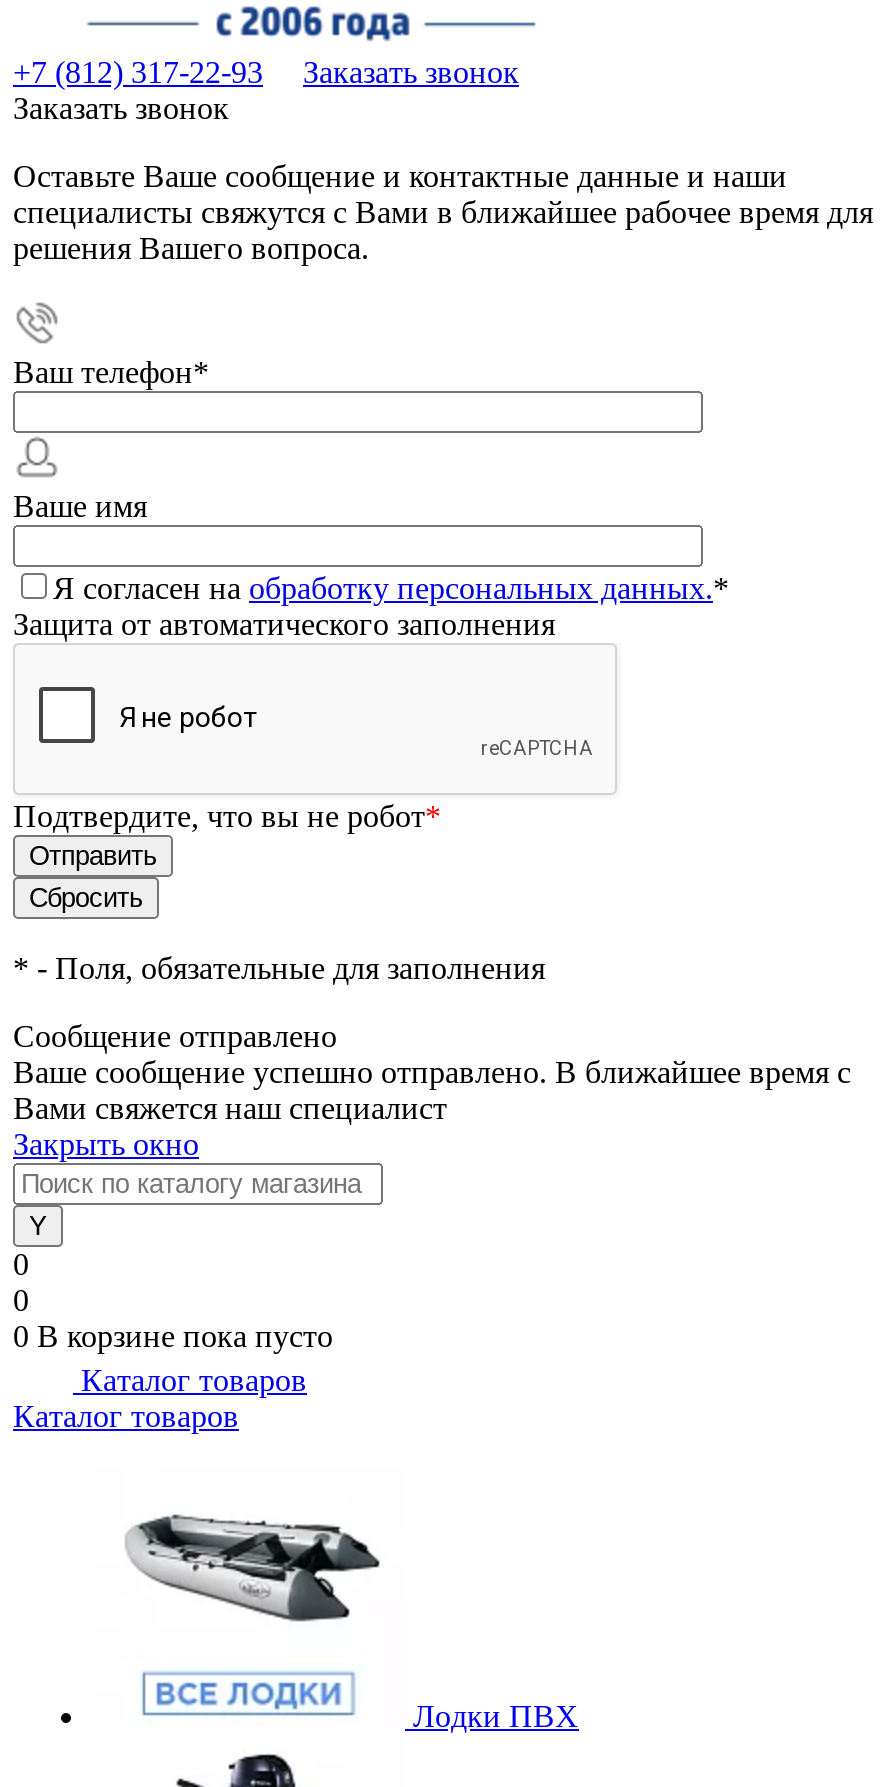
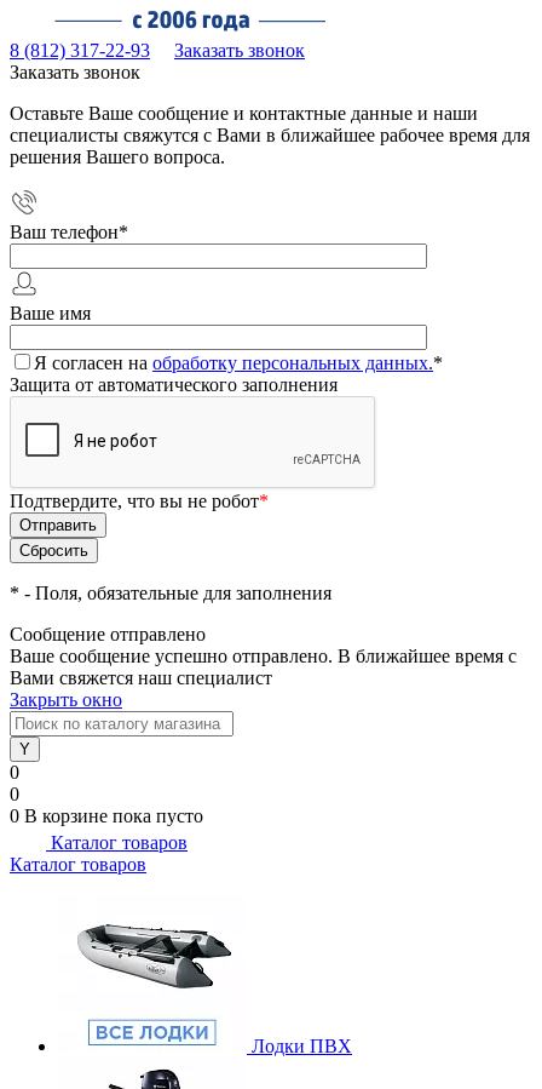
- +7 (812) 317-22-93 Заказать звонок
+ 8 (812) 317-22-93 Заказать звонок
